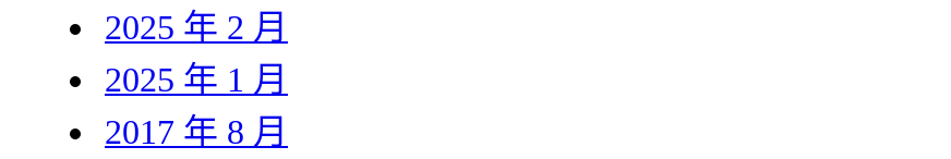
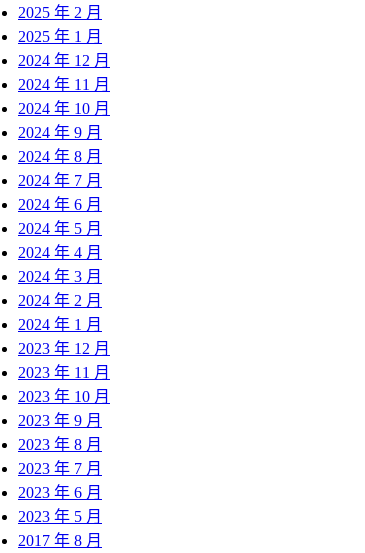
+ 2024 年 12 月
+ 2024 年 11 月
+ 2024 年 10 月
+ 2024 年 9 月
+ 2024 年 8 月
+ 2024 年 7 月
+ 2024 年 6 月
+ 2024 年 5 月
+ 2024 年 4 月
+ 2024 年 3 月
+ 2024 年 2 月
+ 2024 年 1 月
+ 2023 年 12 月
+ 2023 年 11 月
+ 2023 年 10 月
+ 2023 年 9 月
+ 2023 年 8 月
+ 2023 年 7 月
+ 2023 年 6 月
+ 2023 年 5 月
